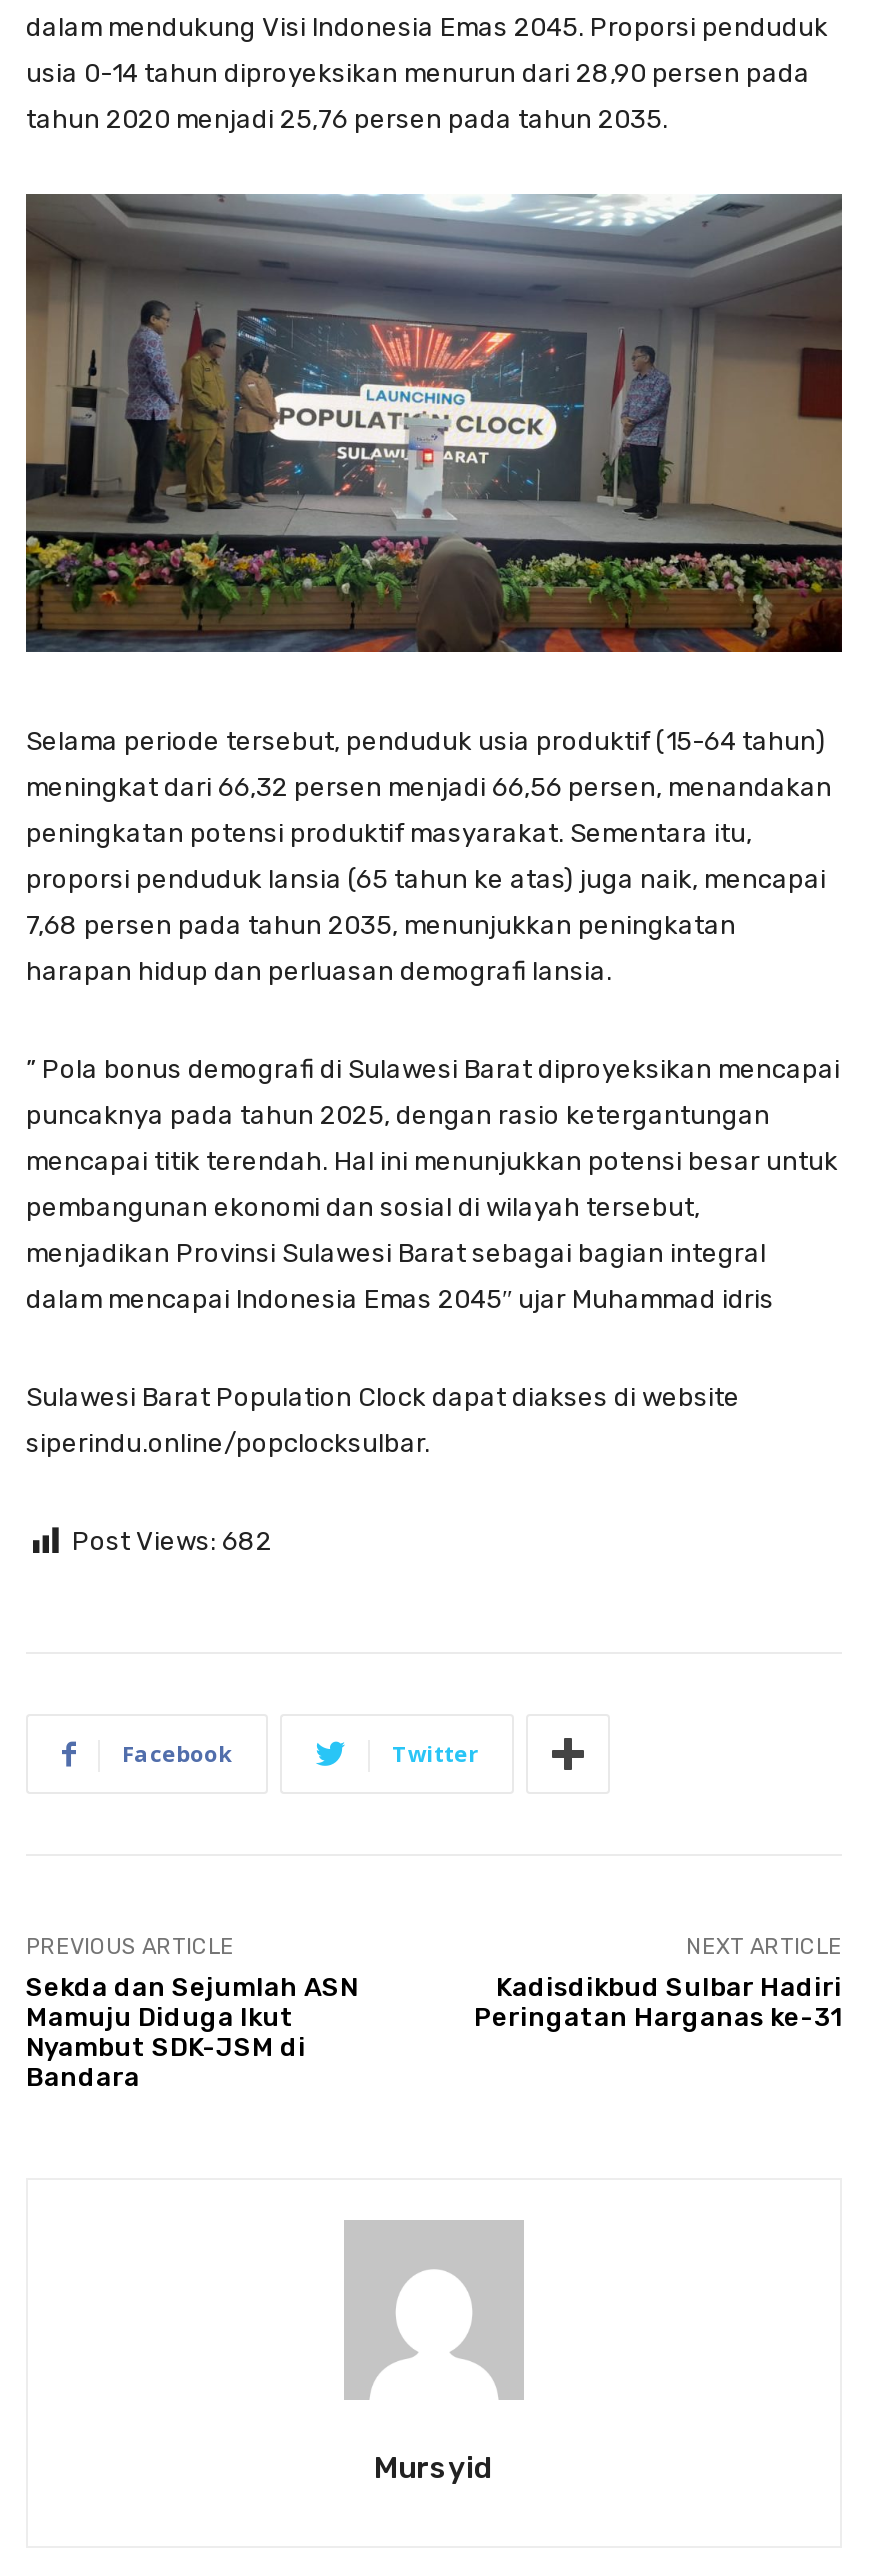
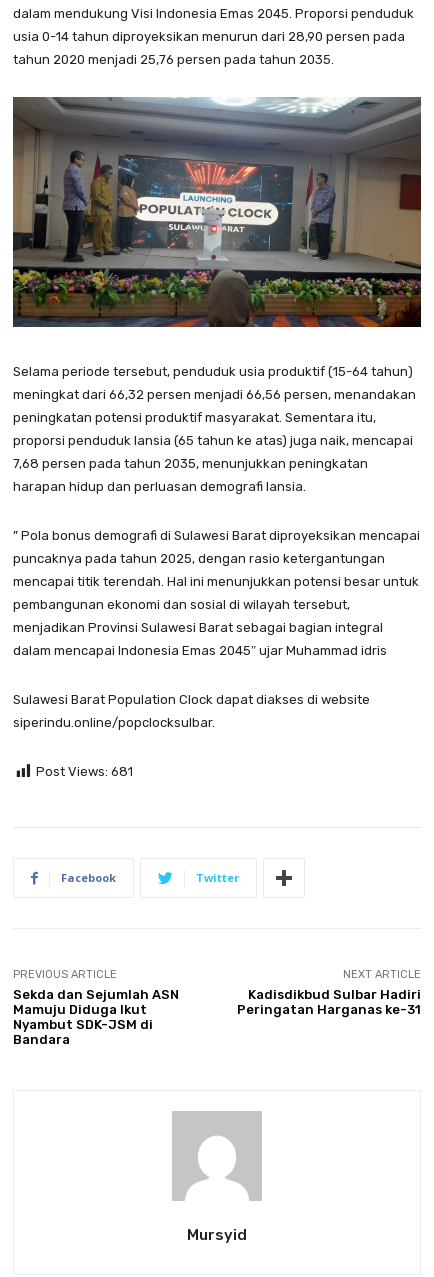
- Post Views: 682
+ Post Views: 681
